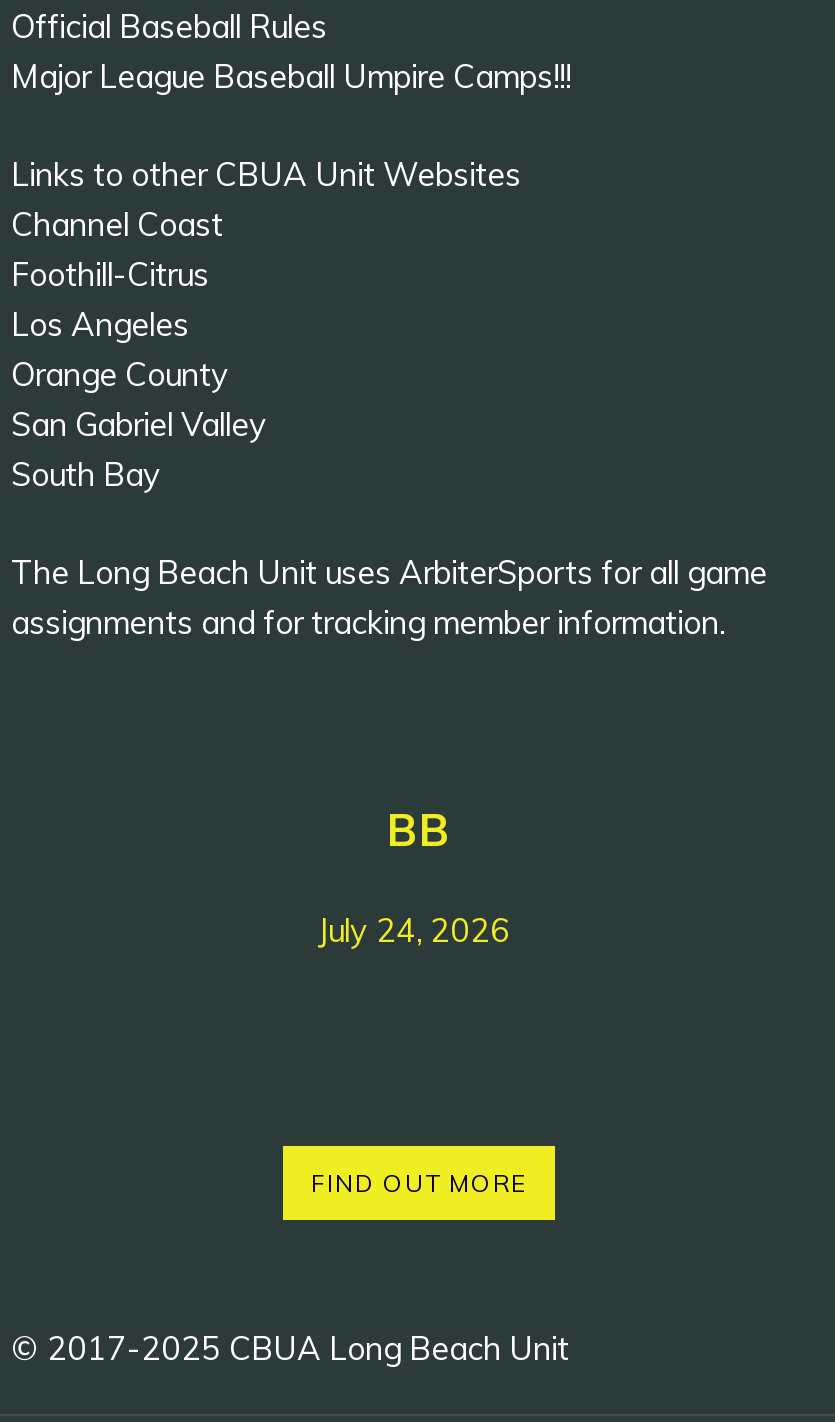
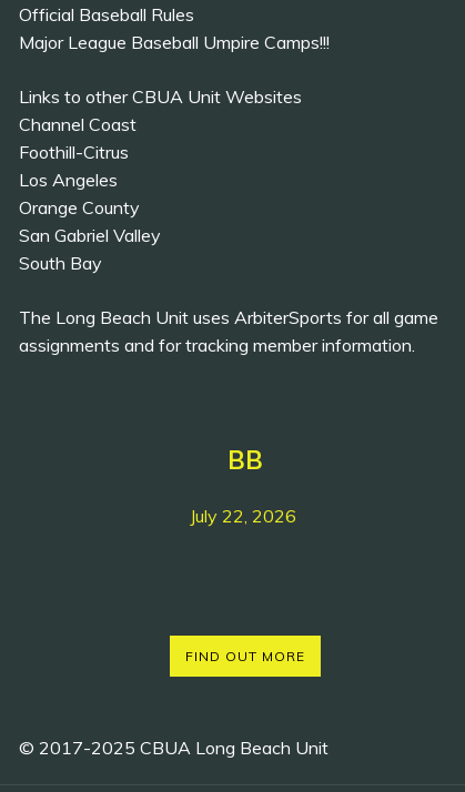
- July 24, 2026
+ July 22, 2026
